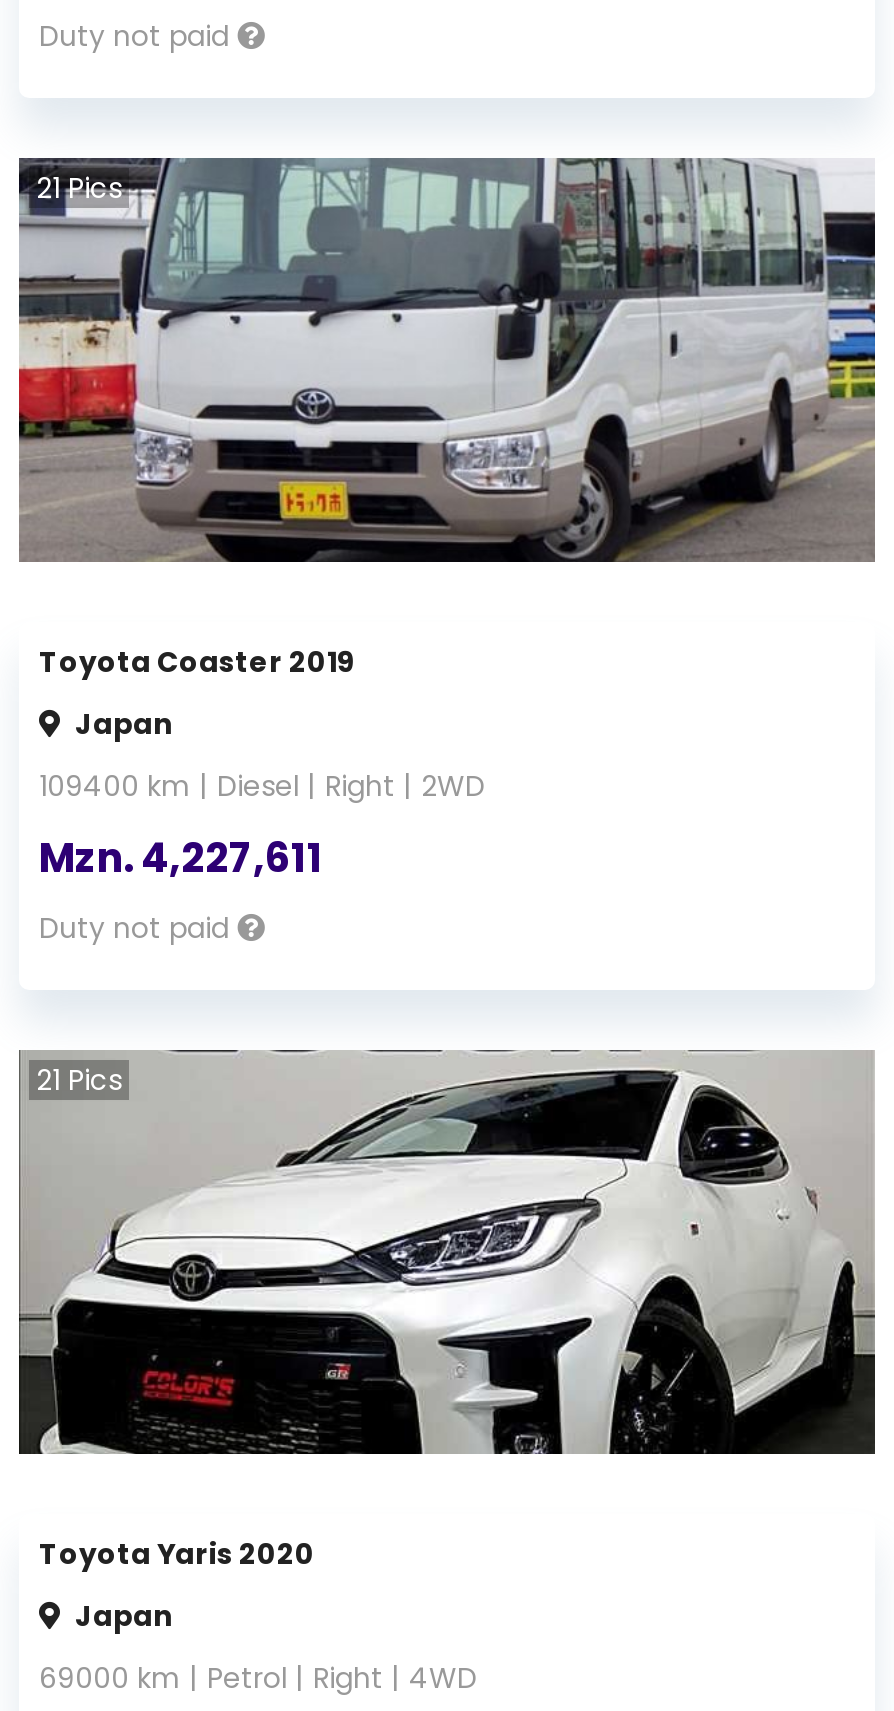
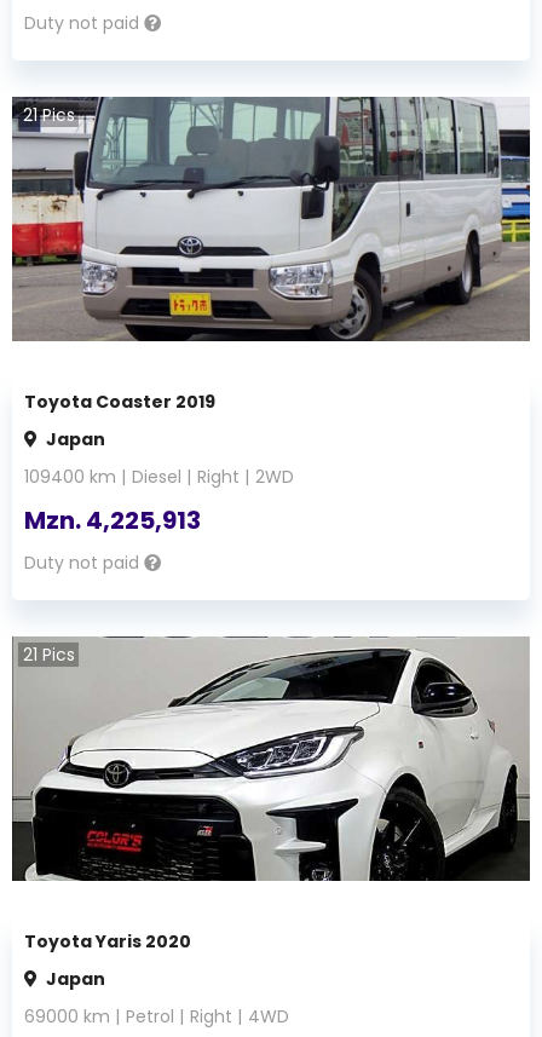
- Mzn. 4,227,611
+ Mzn. 4,225,913
